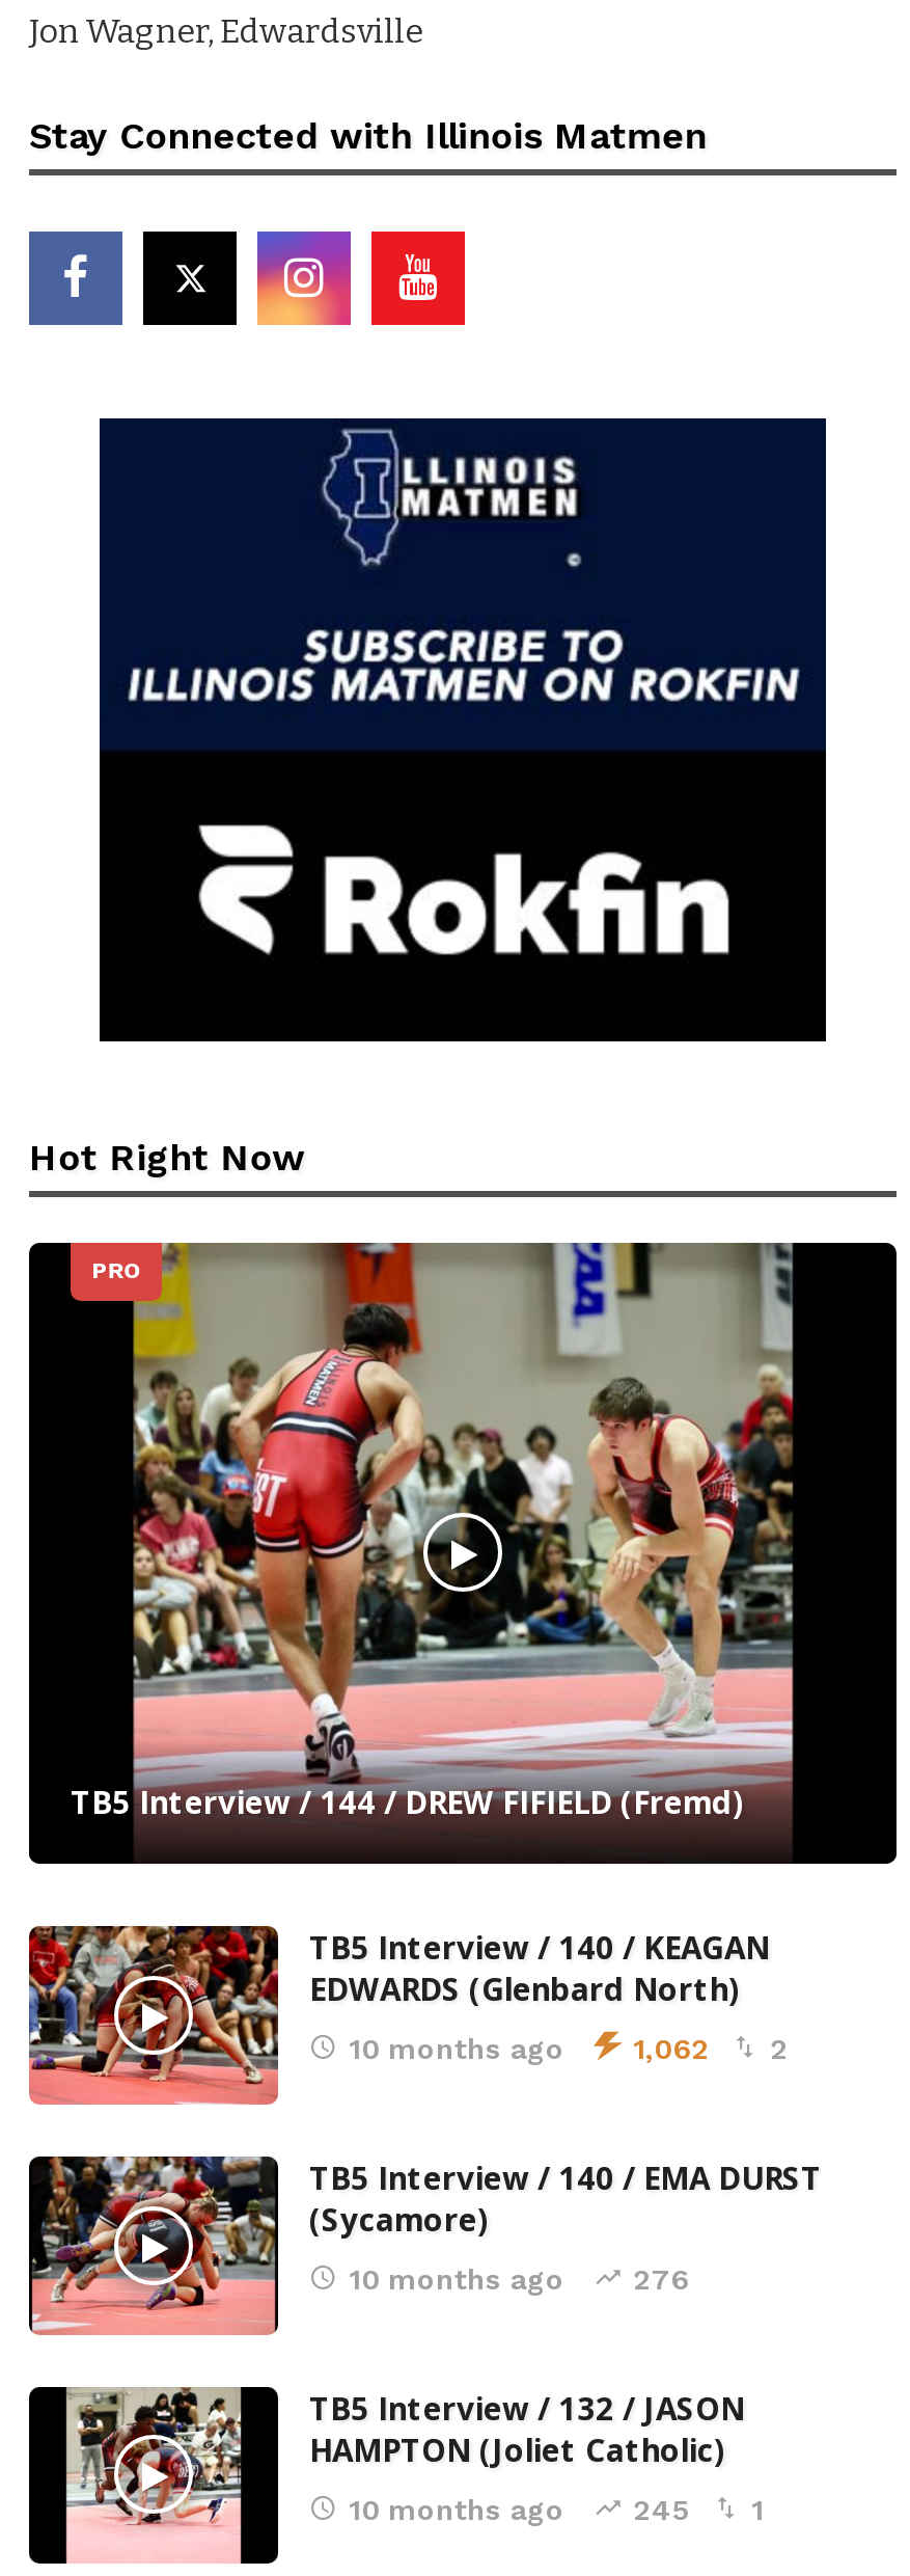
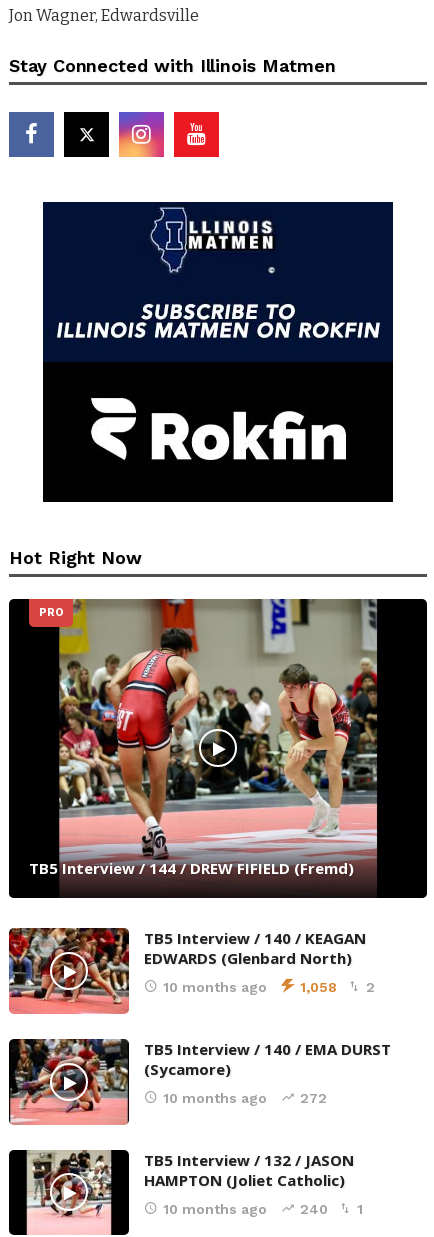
- 1,062 2
+ 1,058 2

- 276
+ 272

- 245 1
+ 240 1
